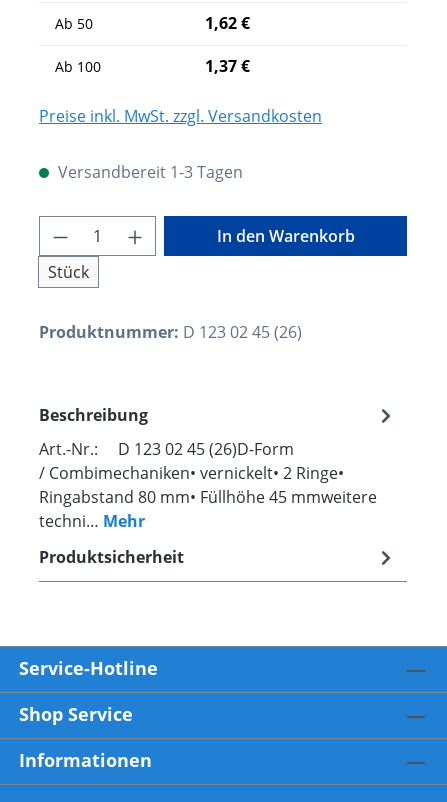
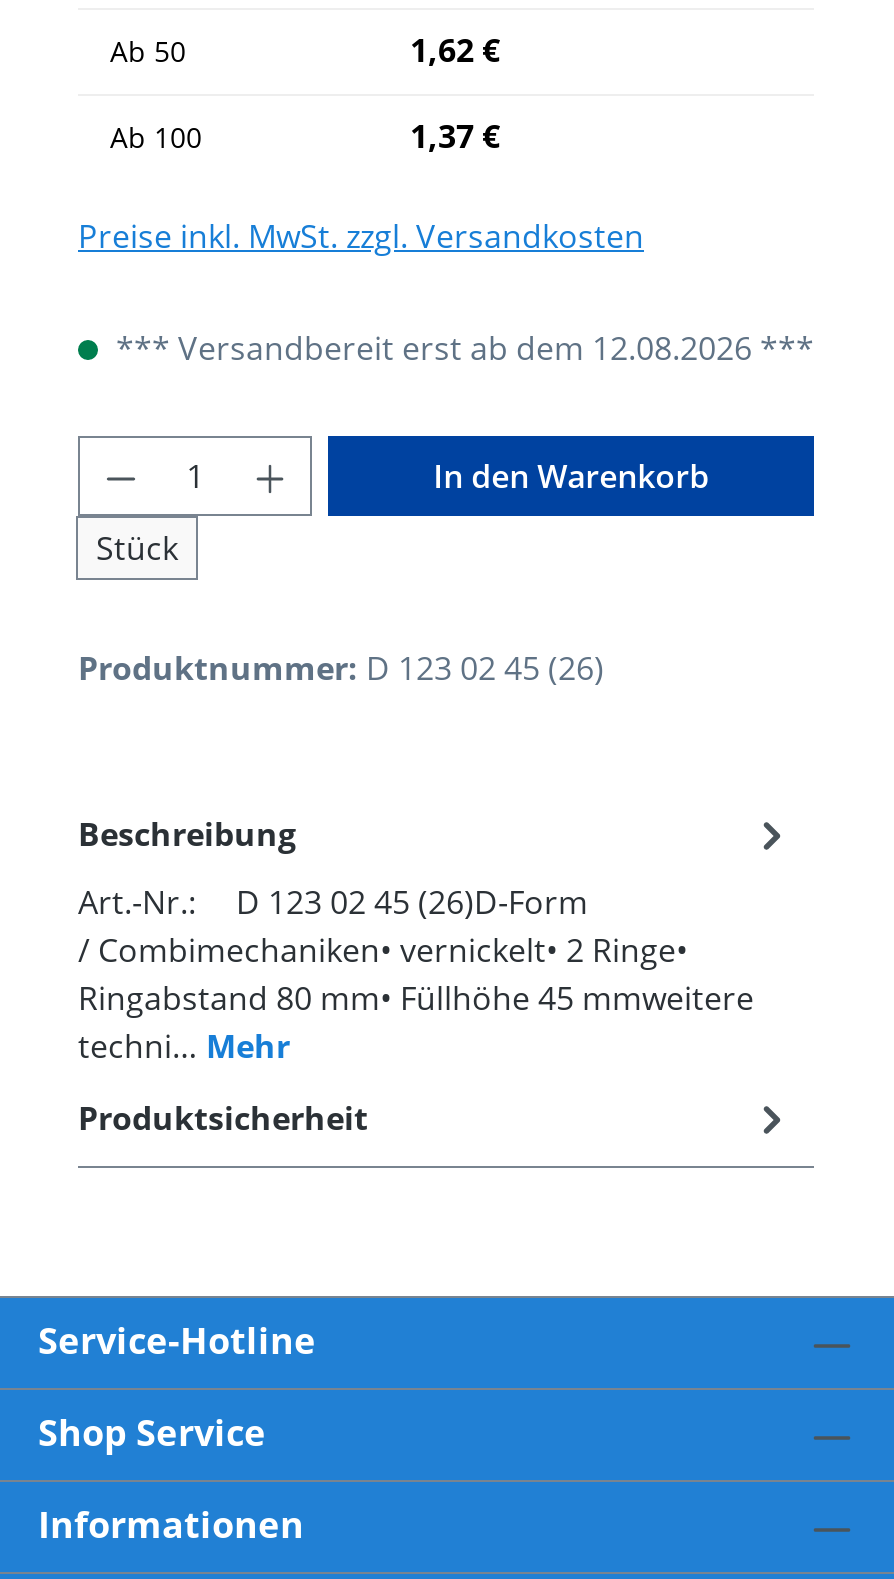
- Versandbereit 1-3 Tagen
+ *** Versandbereit erst ab dem 12.08.2026 ***
